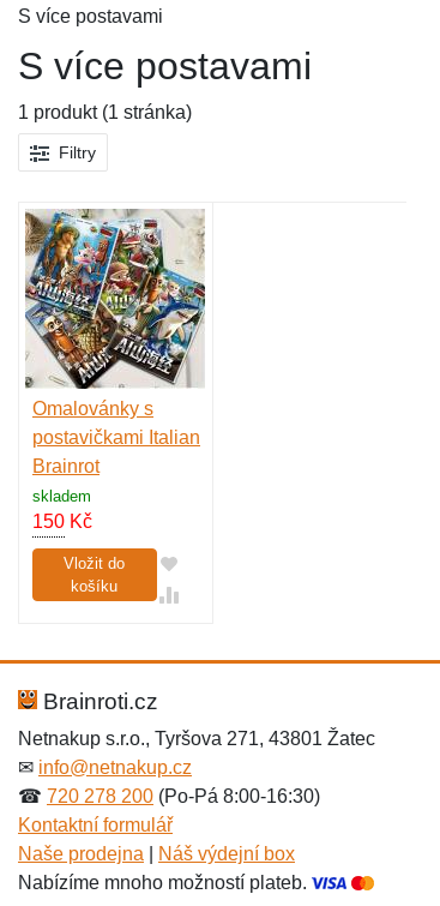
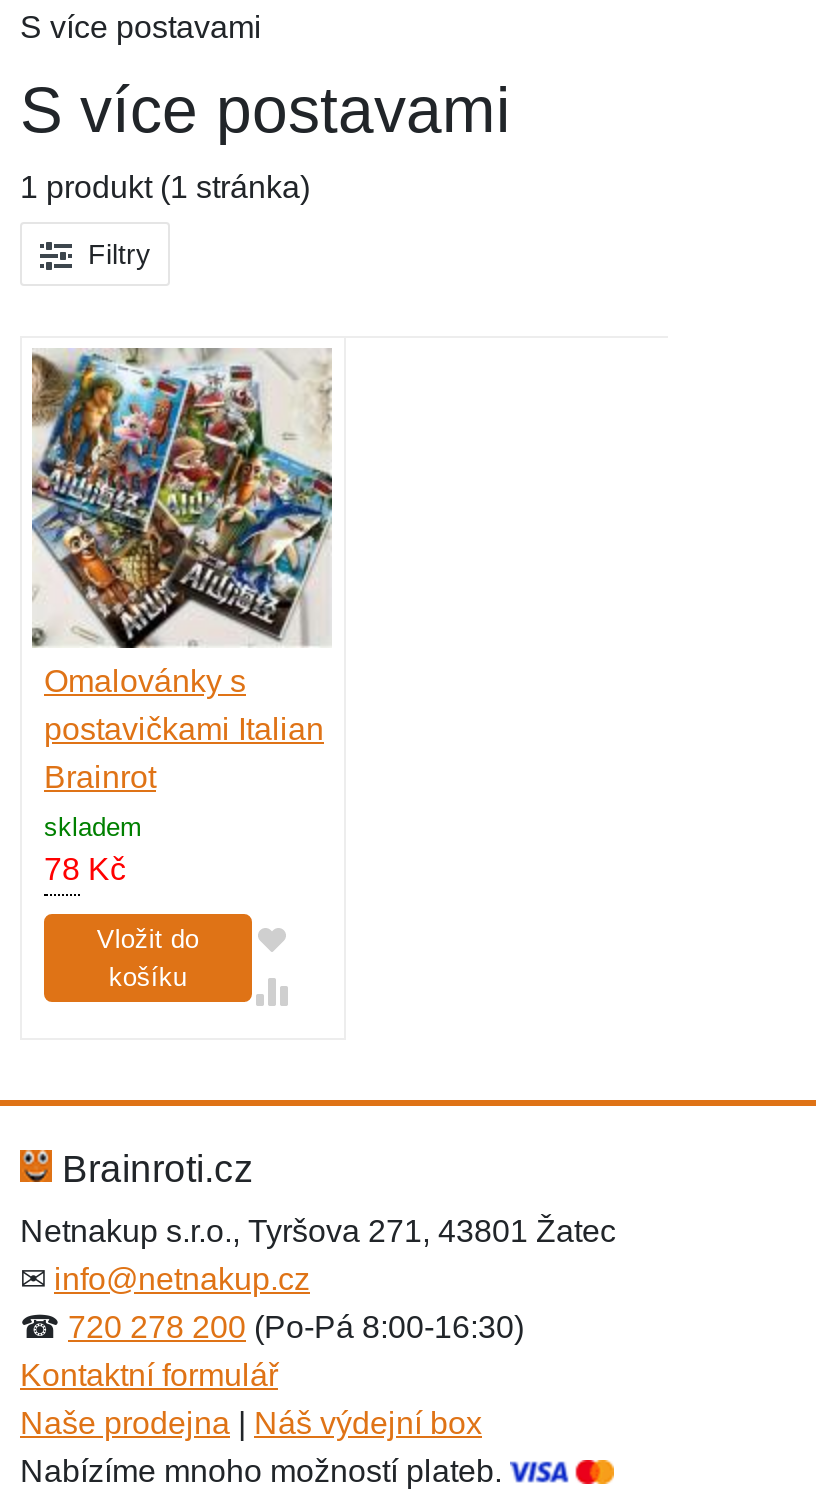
- 150 Kč
+ 78 Kč
